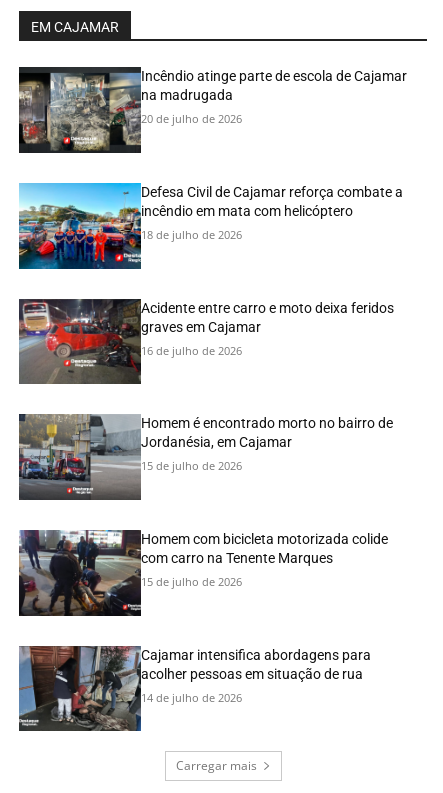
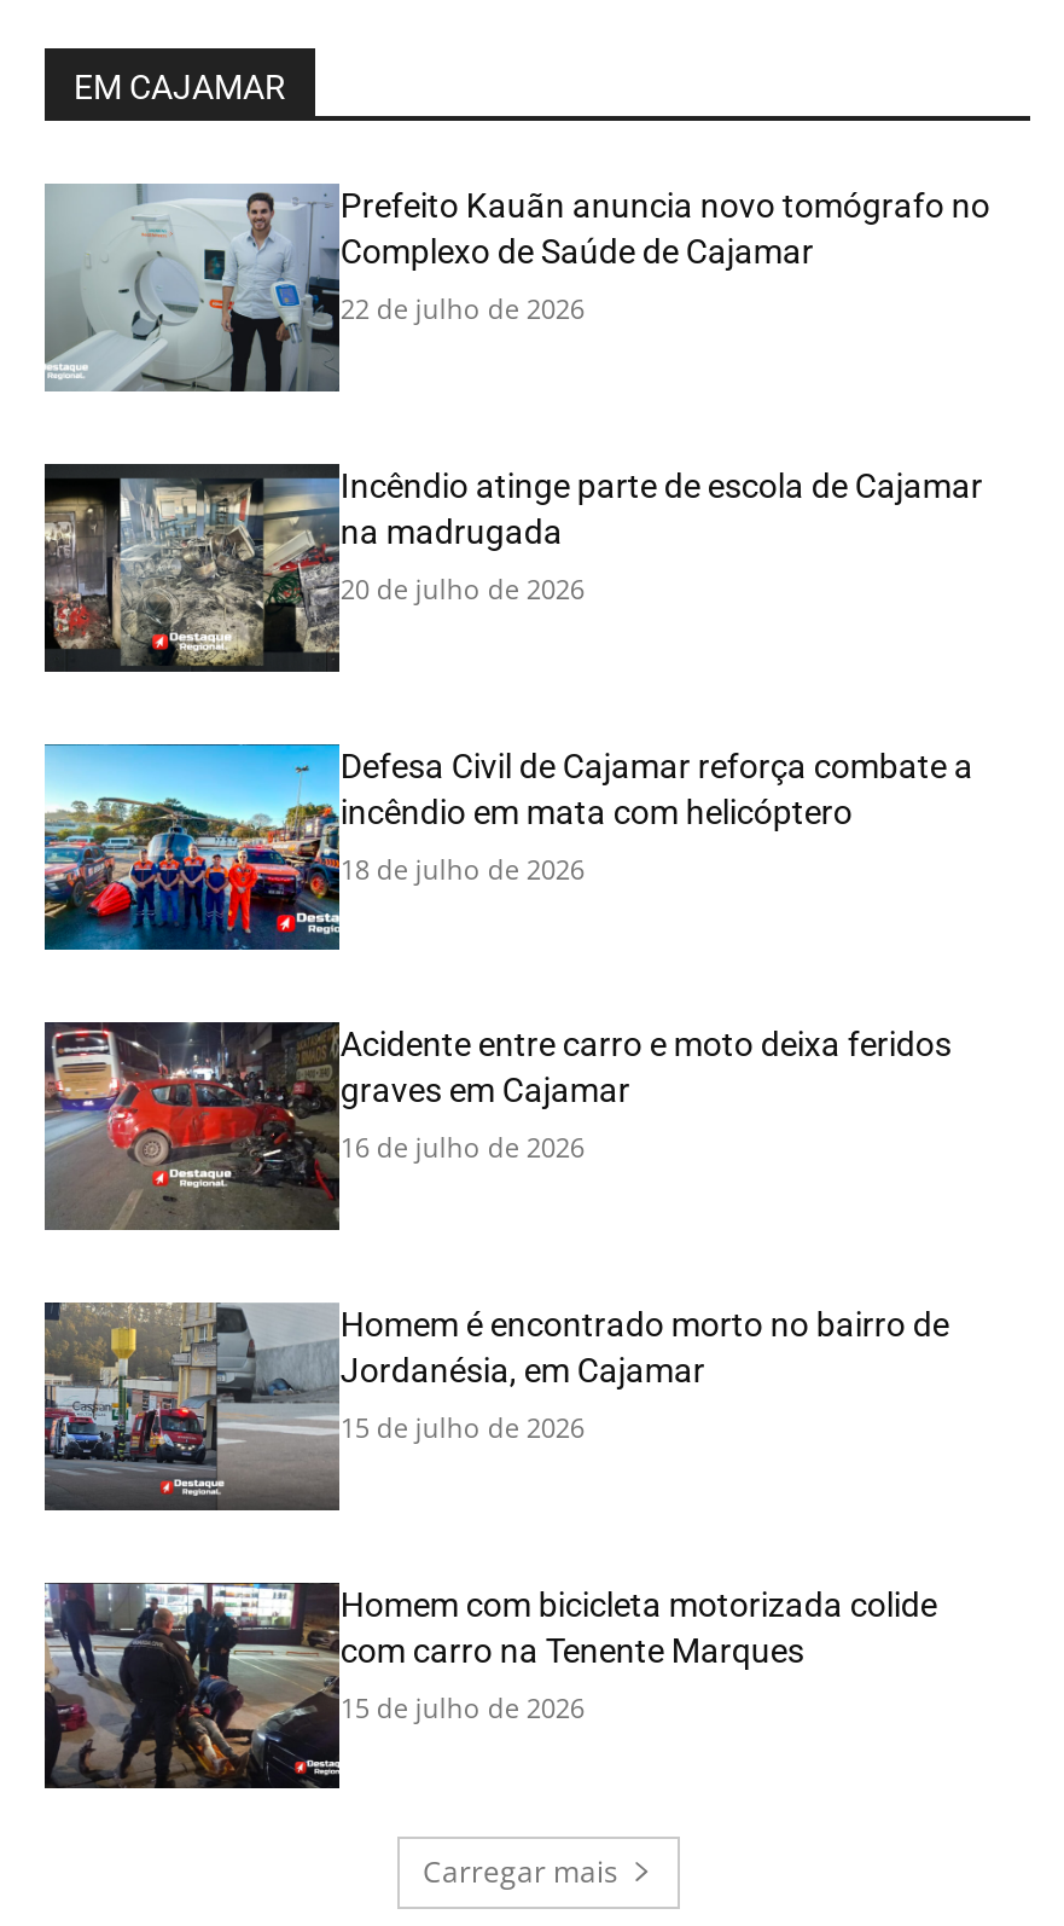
+ [image]
+ Prefeito Kauãn anuncia novo tomógrafo no
+ Complexo de Saúde de Cajamar
+ 22 de julho de 2026

moved down: [image] | Incêndio atinge parte de escola de Cajamar | na madrugada | ... | Homem com bicicleta motorizada colide | com carro na Tenente Marques

moved down: [image]

- [image]
- Cajamar intensifica abordagens para
- acolher pessoas em situação de rua
- 14 de julho de 2026
